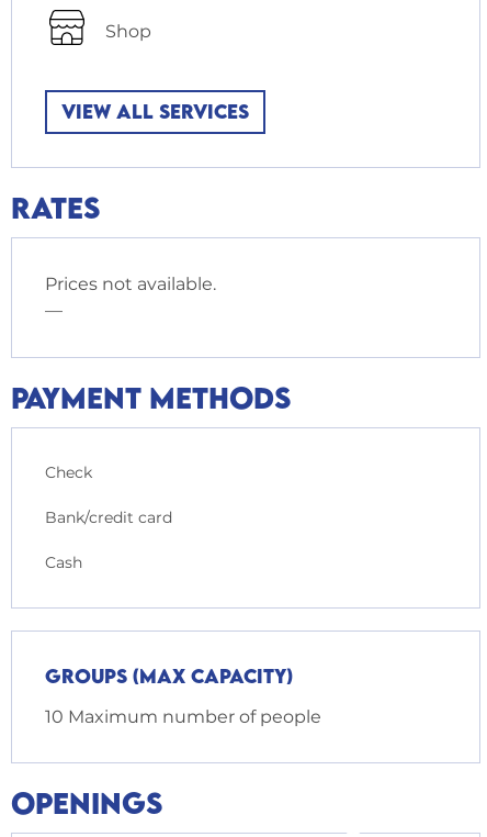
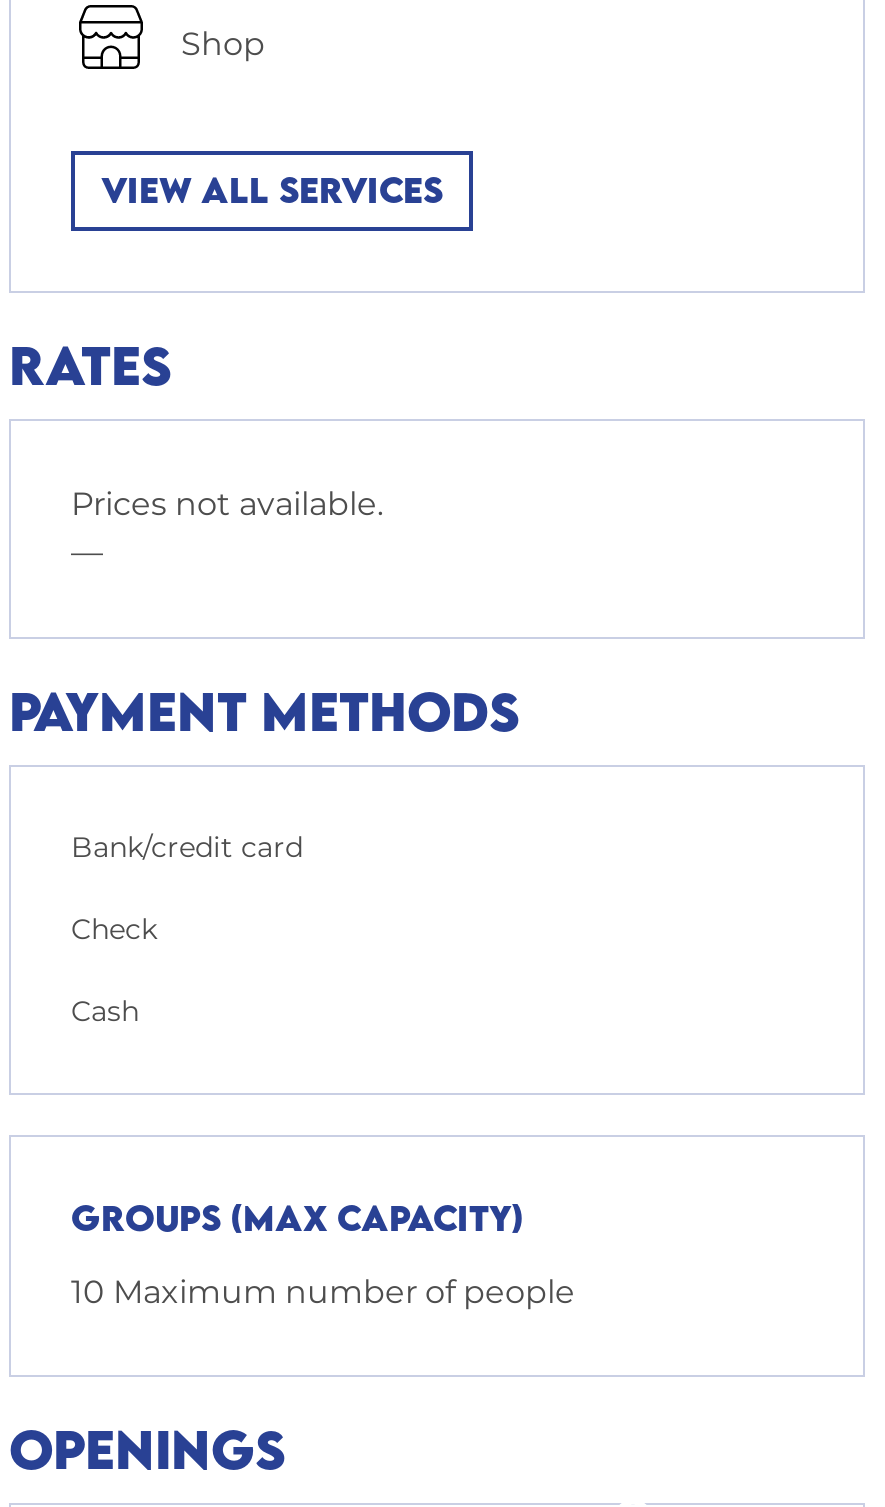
moved down: Check

moved up: Bank/credit card
